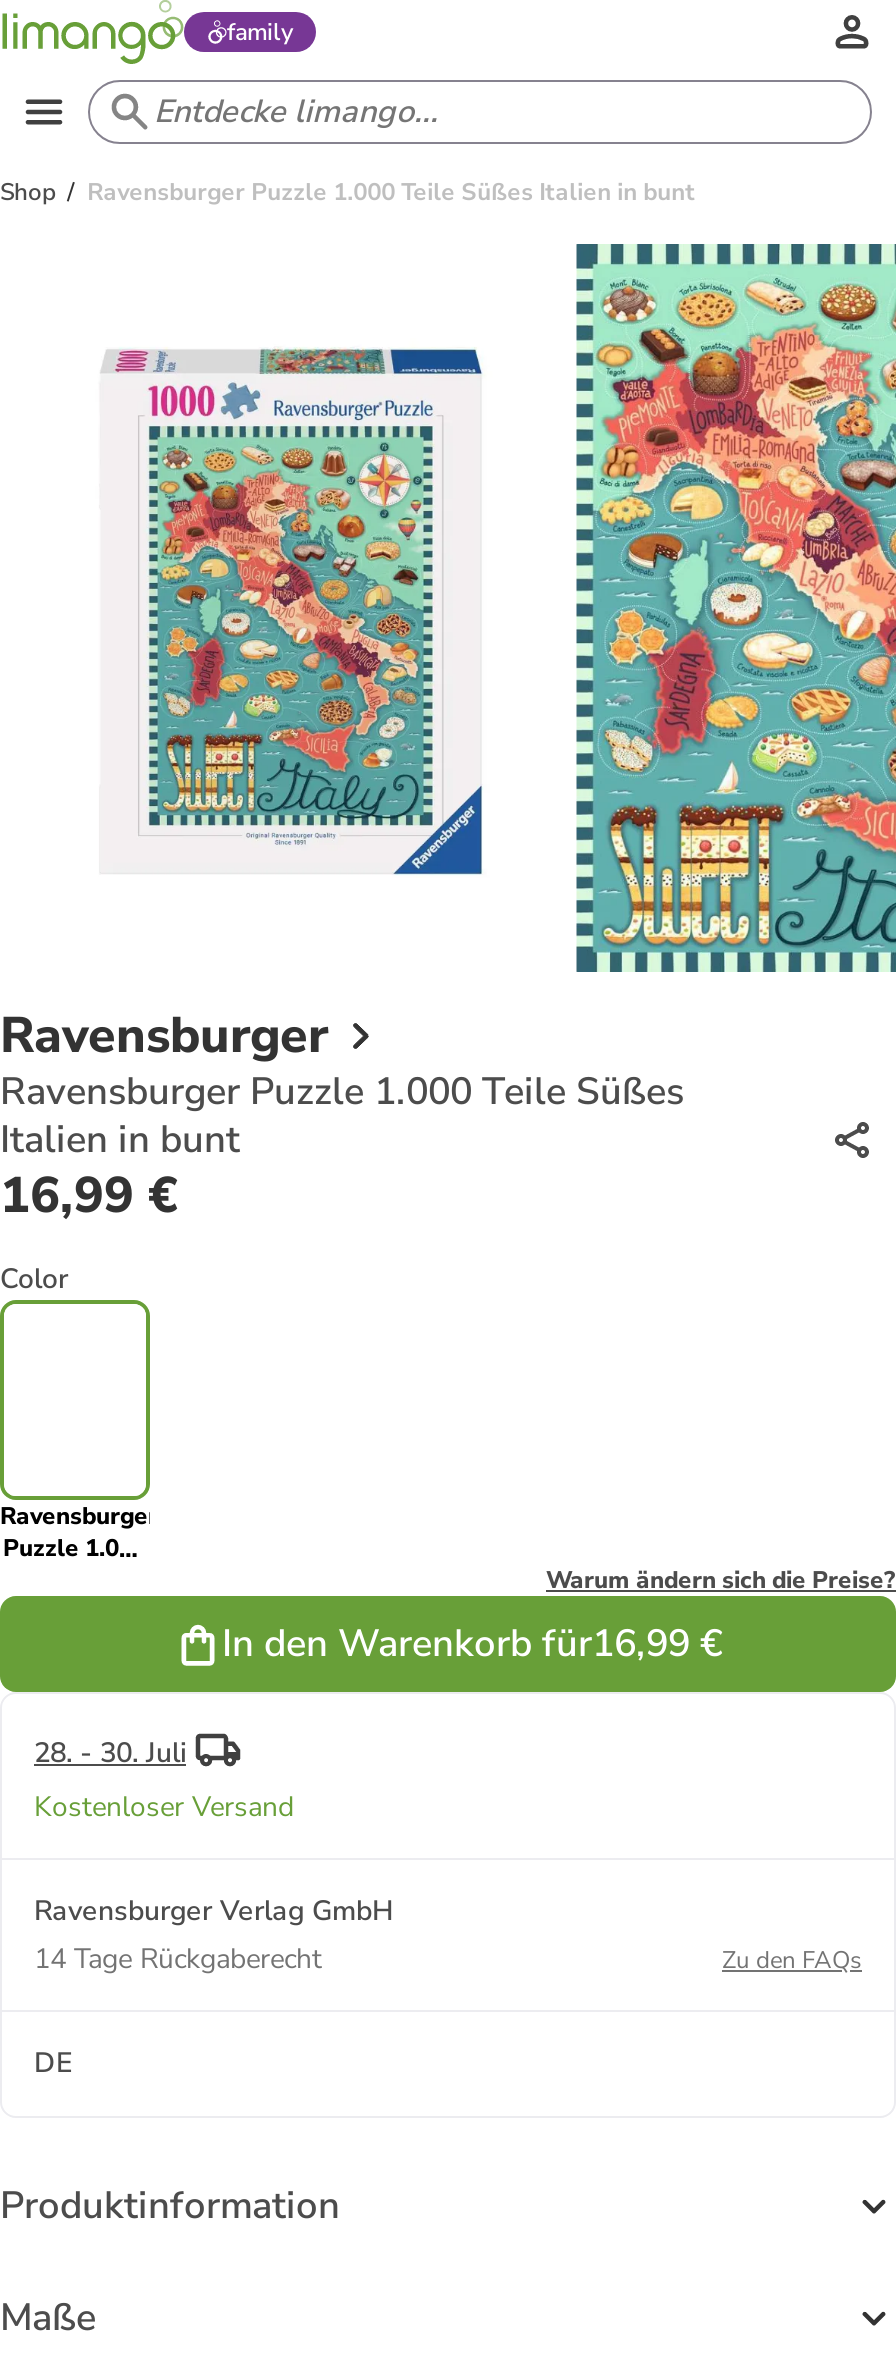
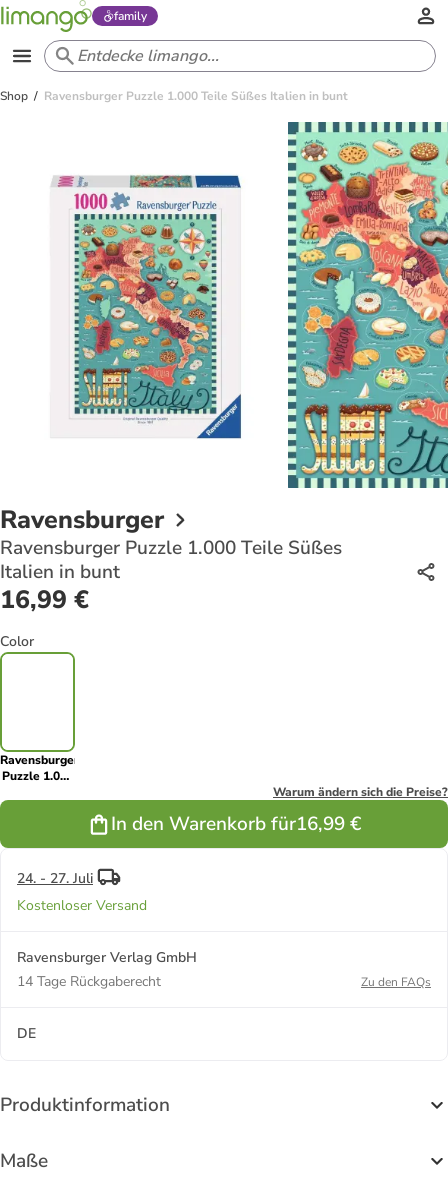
- 28. - 30. Juli
+ 24. - 27. Juli
